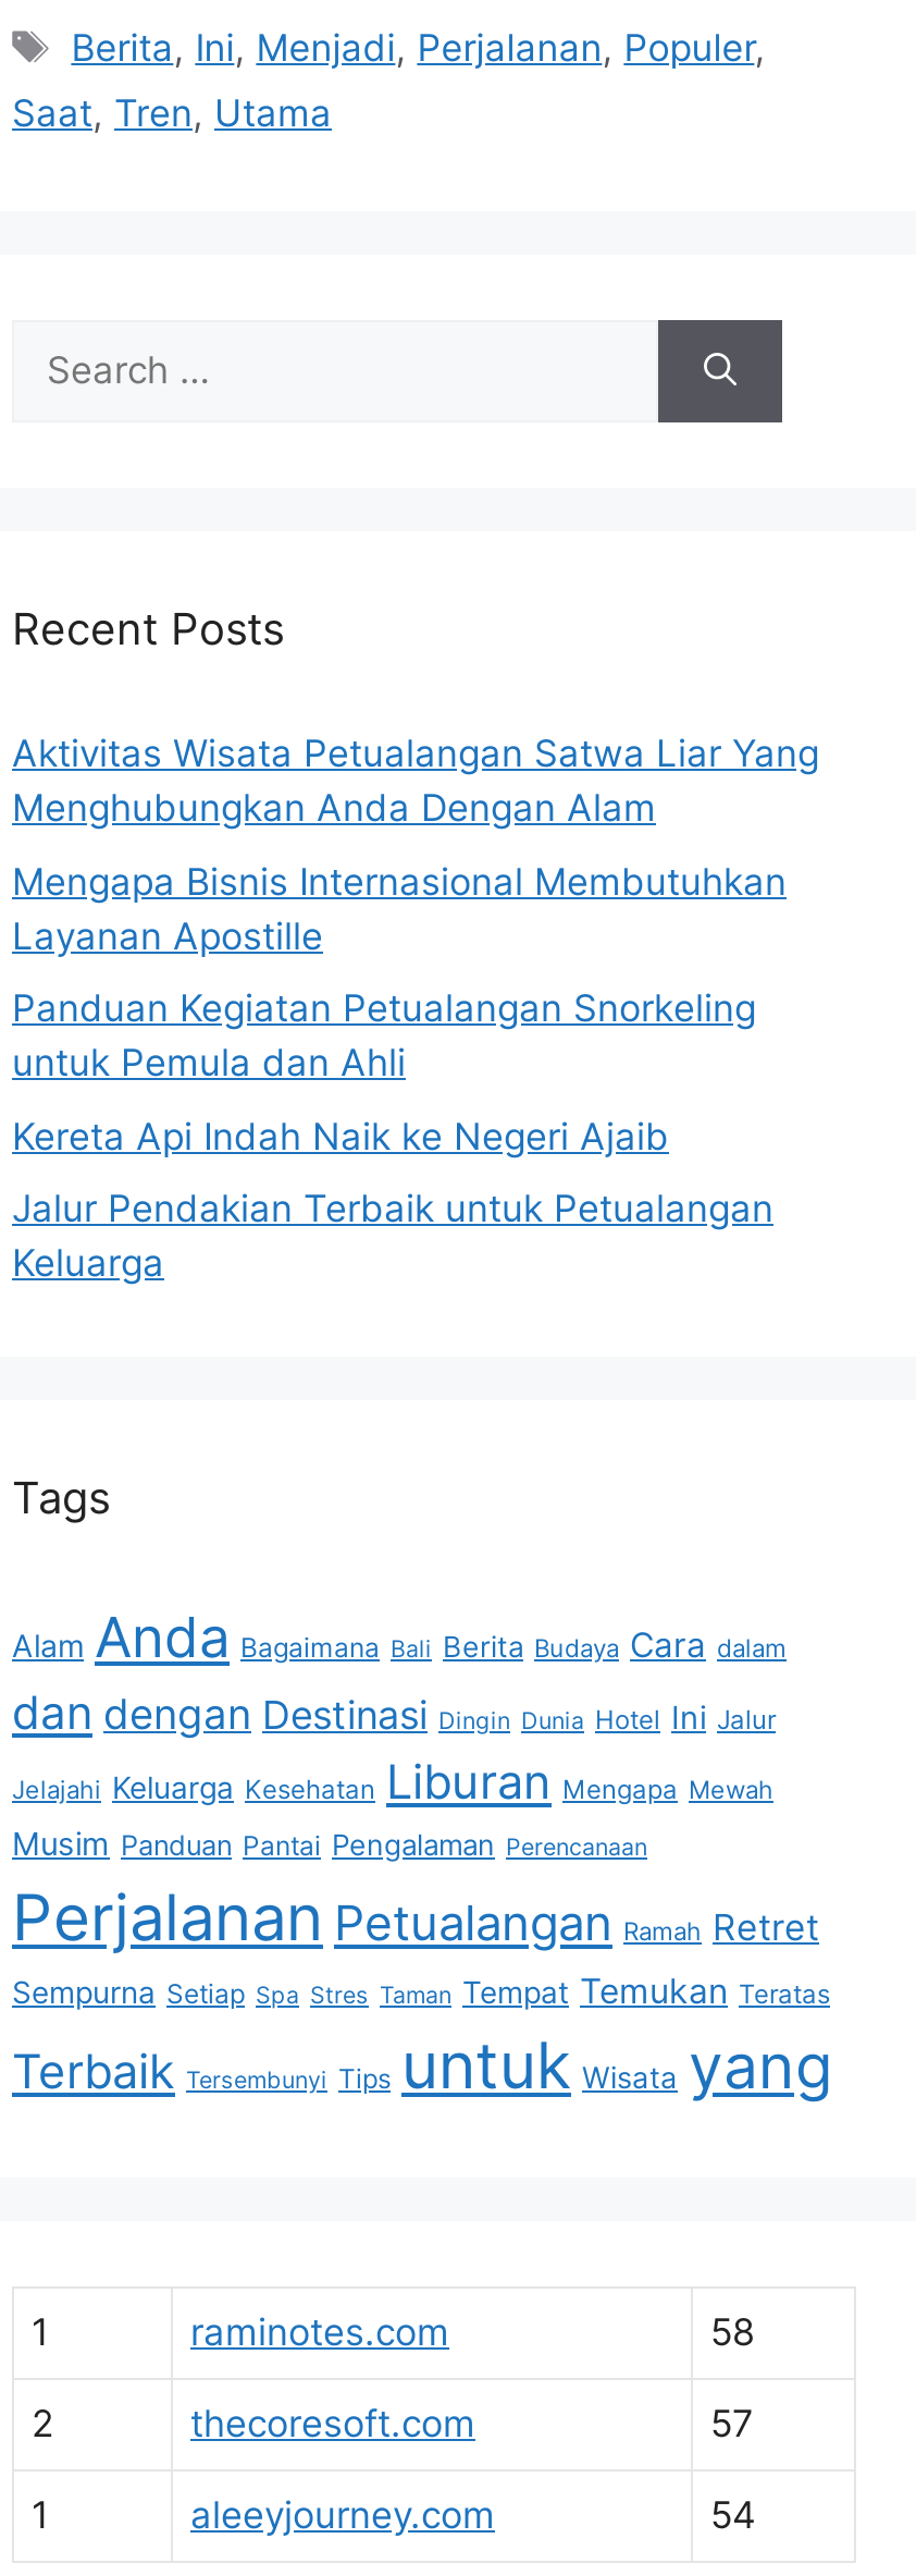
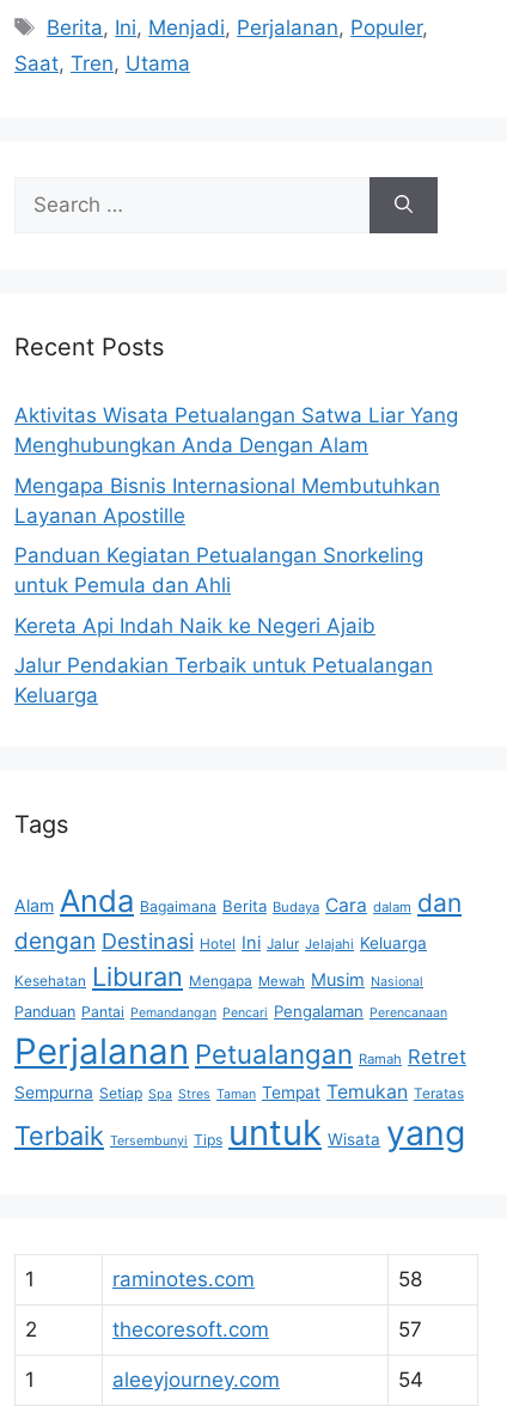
- Alam Anda Bagaimana Bali Berita Budaya Cara dalam
- dan dengan Destinasi Dingin Dunia Hotel Ini Jalur
- Jelajahi Keluarga Kesehatan Liburan Mengapa Mewah
- Musim Panduan Pantai Pengalaman Perencanaan
+ Alam Anda Bagaimana Berita Budaya Cara dalam dan
+ dengan Destinasi Hotel Ini Jalur Jelajahi Keluarga
+ Kesehatan Liburan Mengapa Mewah Musim Nasional
+ Panduan Pantai Pemandangan Pencari Pengalaman Perencanaan
